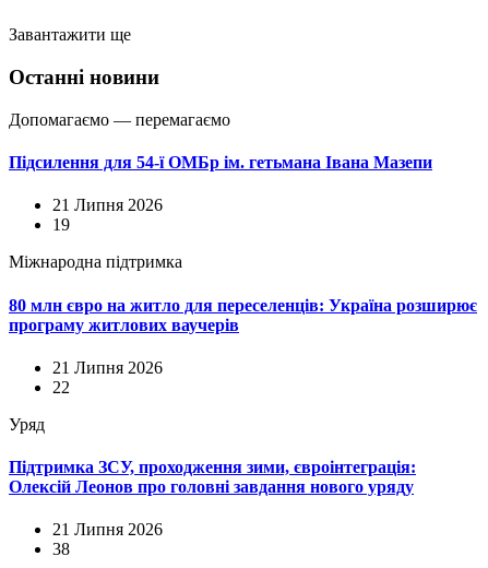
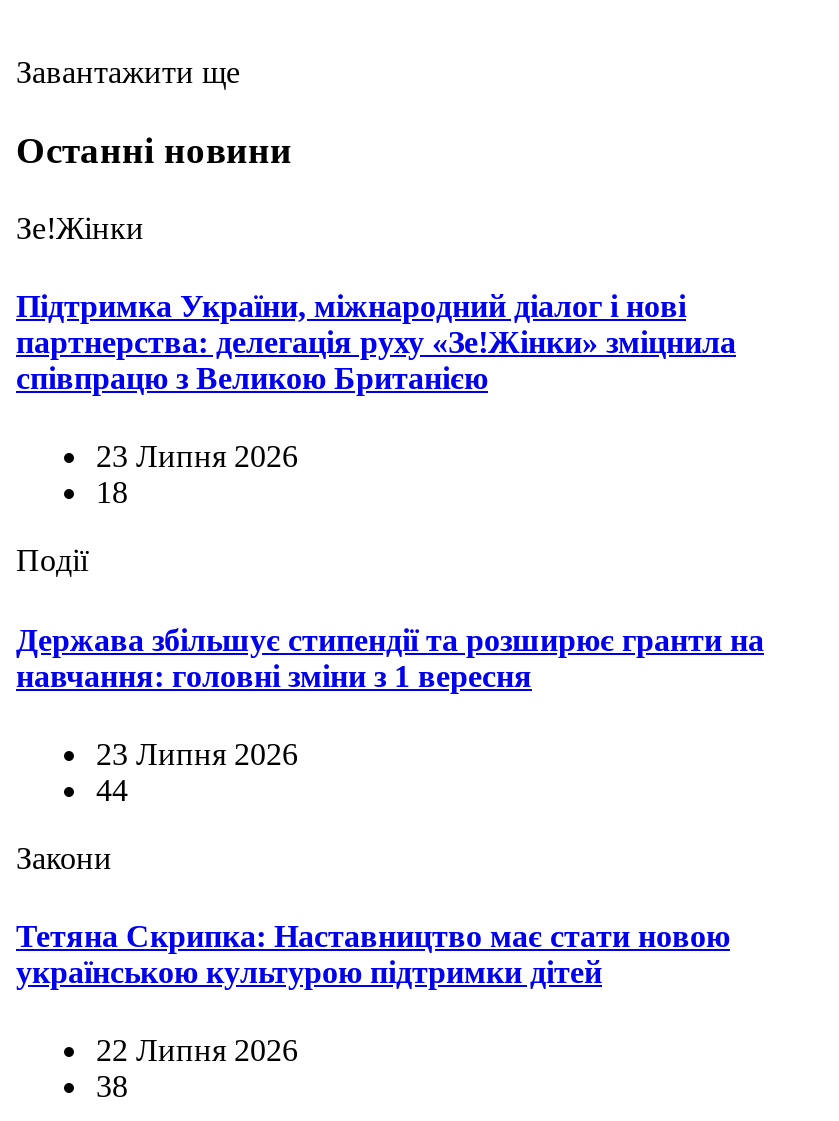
- Допомагаємо — перемагаємо
+ Зе!Жінки

- Підсилення для 54-ї ОМБр ім. гетьмана Івана Мазепи
+ Підтримка України, міжнародний діалог і нові
+ партнерства: делегація руху «Зе!Жінки» зміцнила
+ співпрацю з Великою Британією

- 21 Липня 2026
- 19
+ 23 Липня 2026
+ 18

- Міжнародна підтримка
+ Події

- 80 млн євро на житло для переселенців: Україна розширює
- програму житлових ваучерів
+ Держава збільшує стипендії та розширює гранти на
+ навчання: головні зміни з 1 вересня

- 21 Липня 2026
- 22
+ 23 Липня 2026
+ 44

- Уряд
+ Закони

- Підтримка ЗСУ, проходження зими, євроінтеграція:
- Олексій Леонов про головні завдання нового уряду
+ Тетяна Скрипка: Наставництво має стати новою
+ українською культурою підтримки дітей

- 21 Липня 2026
+ 22 Липня 2026
